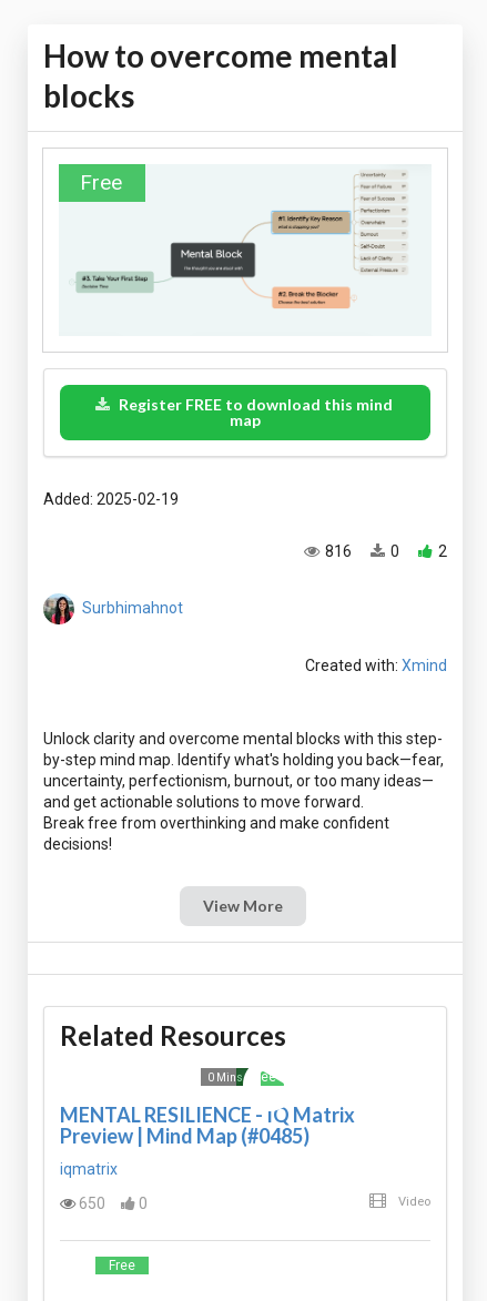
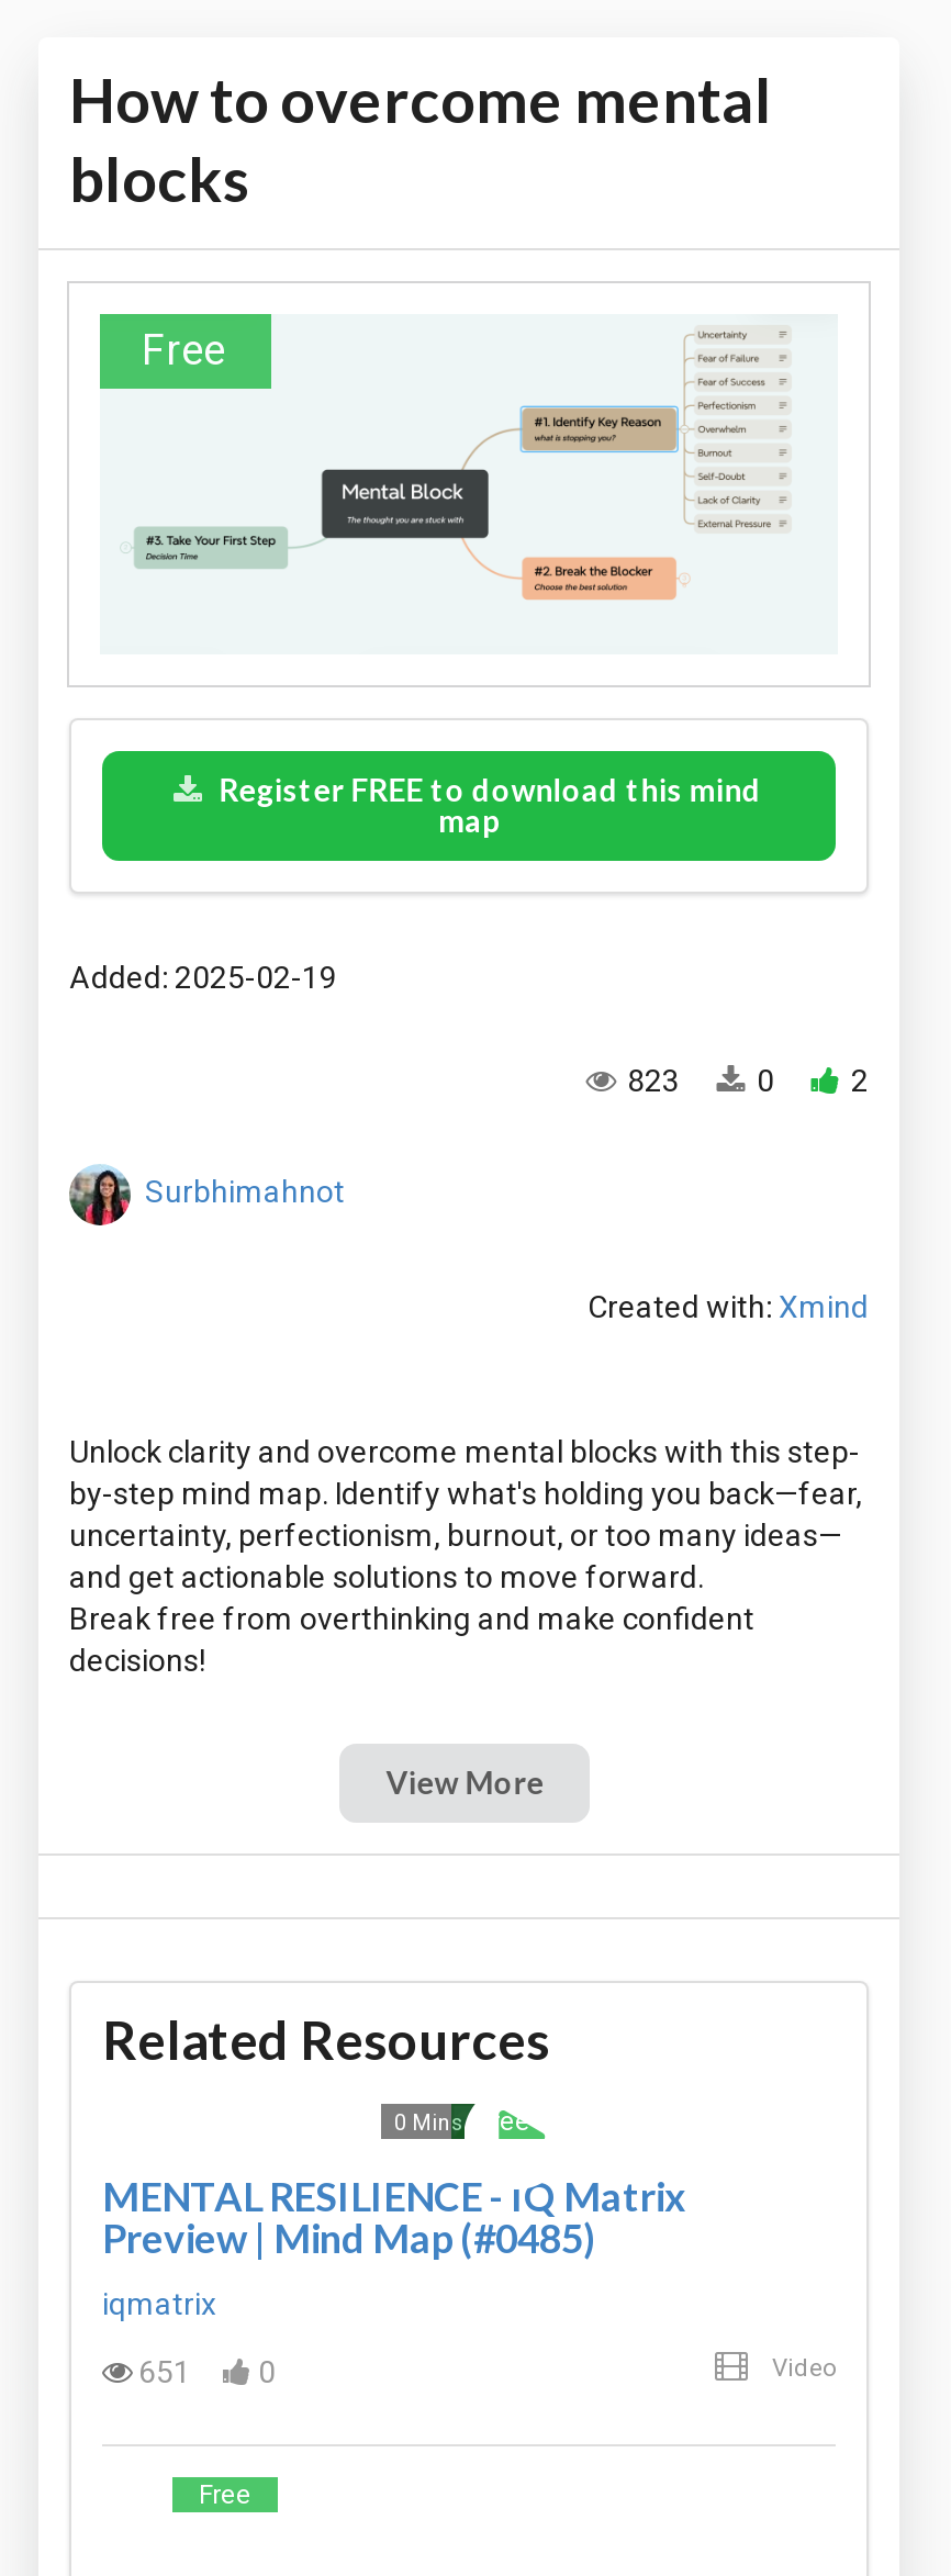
- 816
+ 823

- 650 0
+ 651 0
